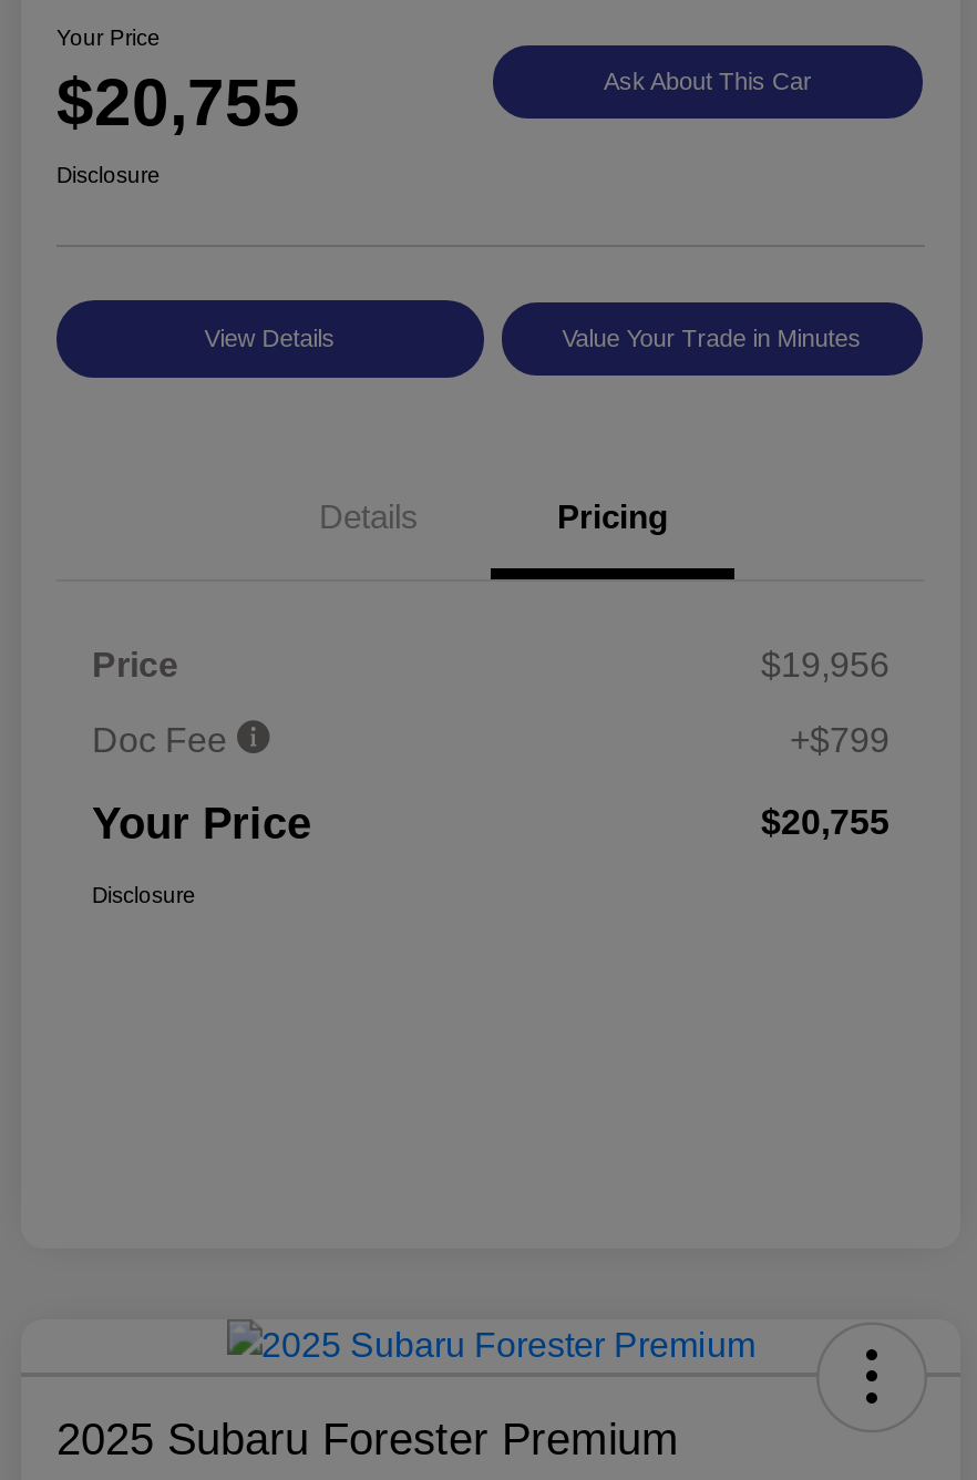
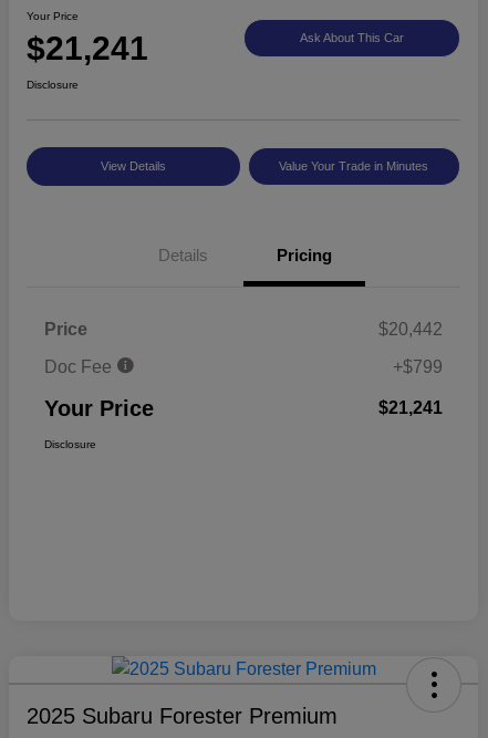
- $20,755
+ $21,241

- $19,956
+ $20,442

- $20,755
+ $21,241
